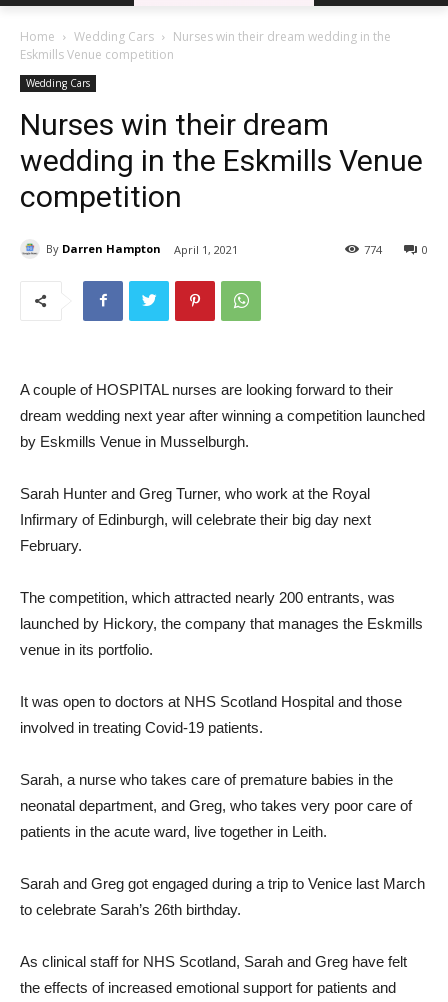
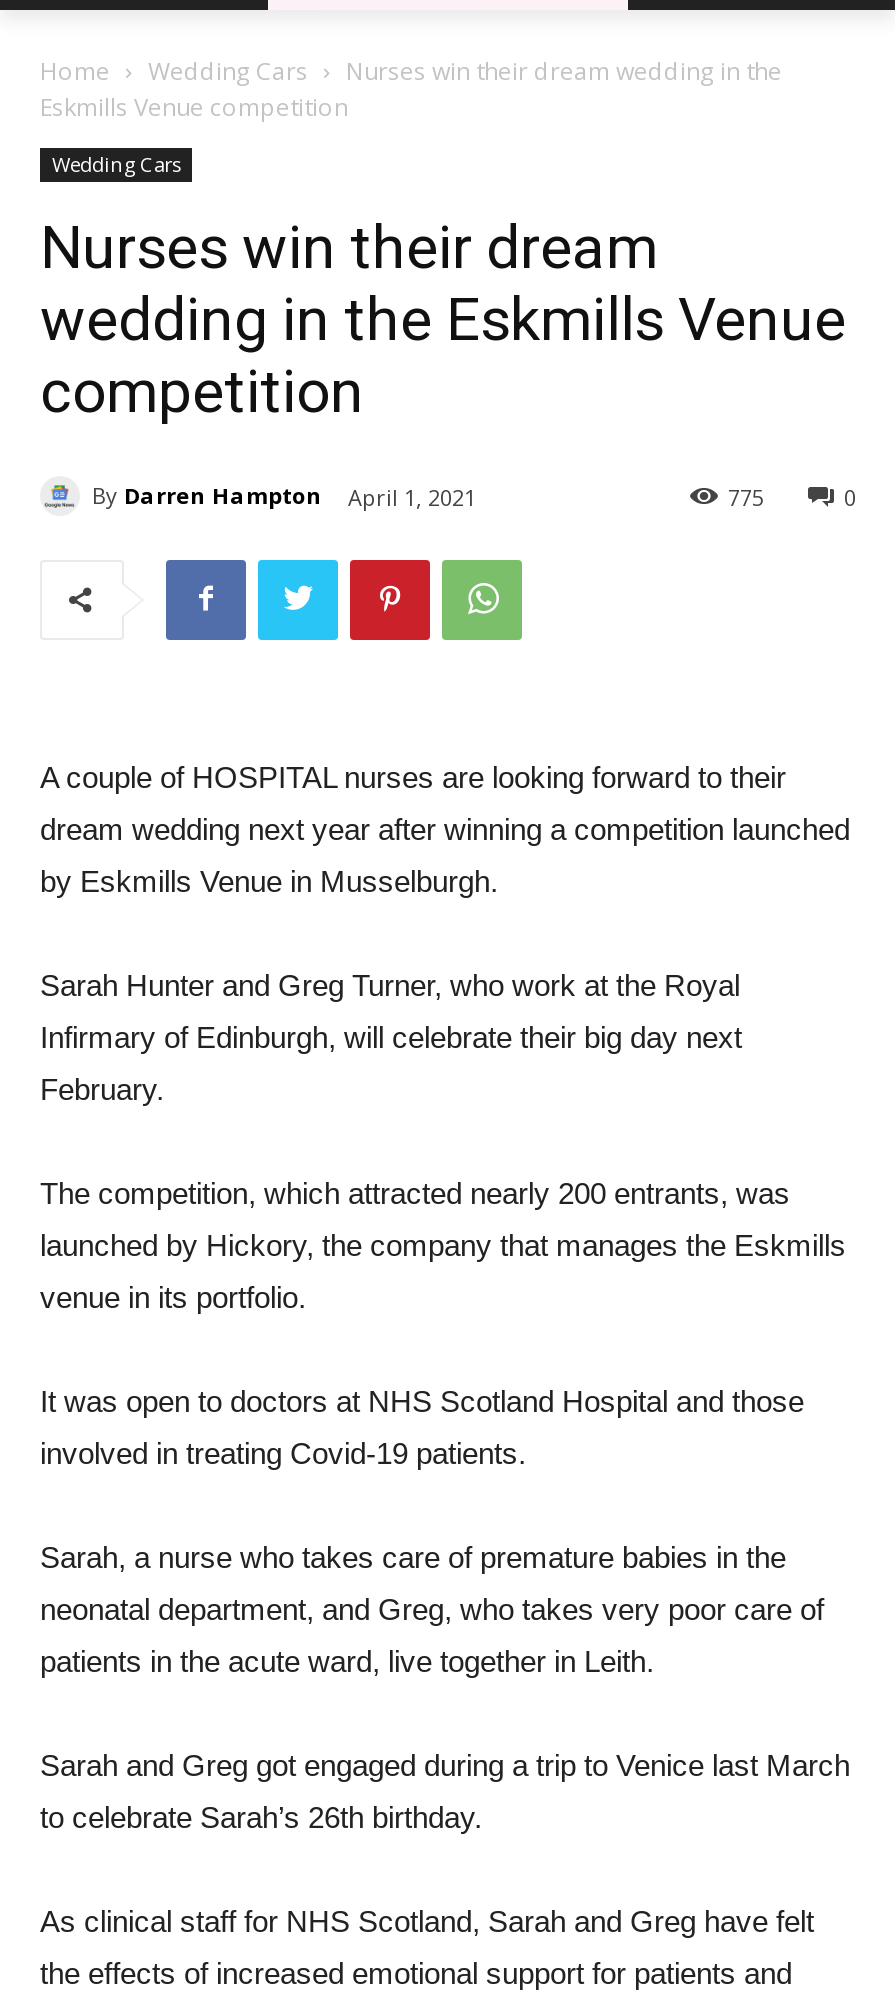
- 774
+ 775
